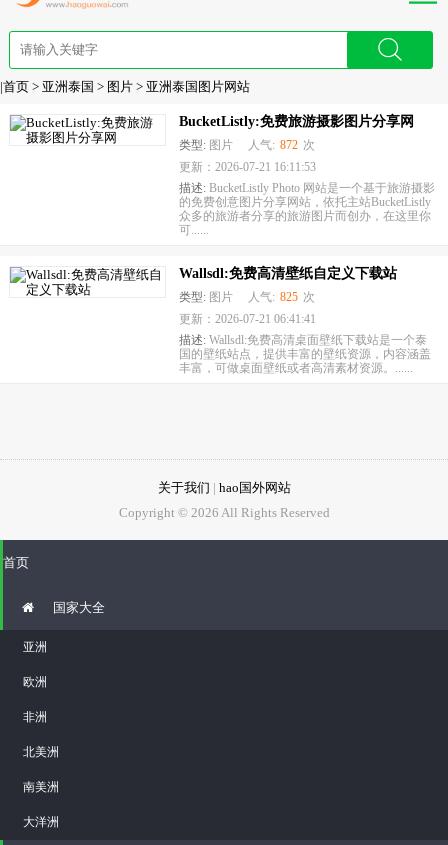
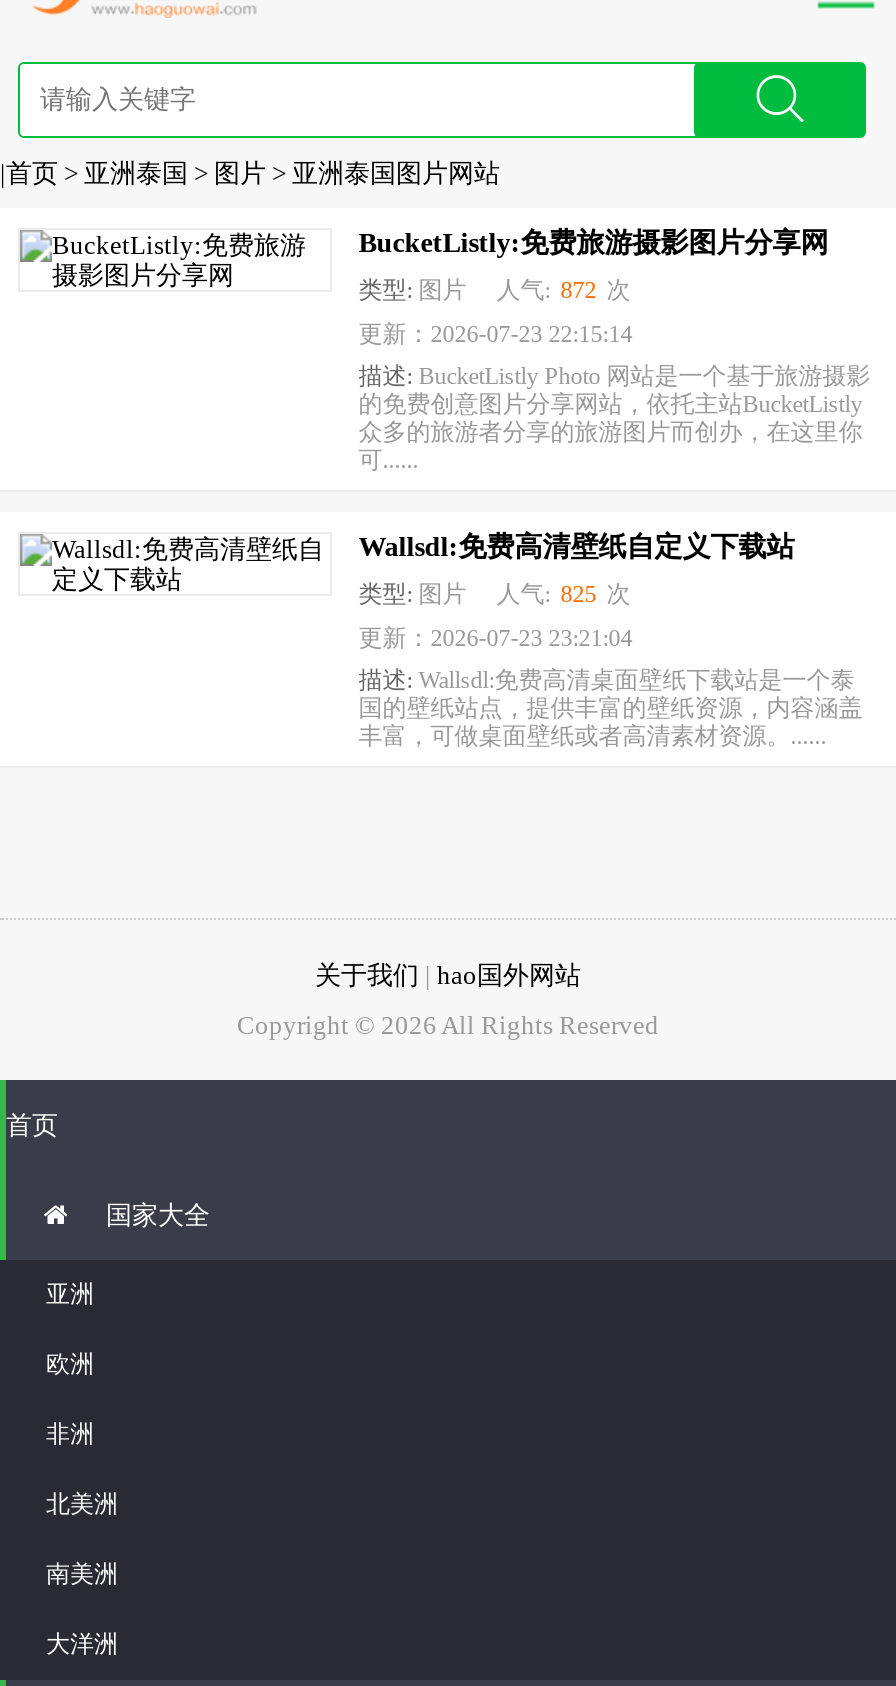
- 更新：2026-07-21 16:11:53
+ 更新：2026-07-23 22:15:14

- 更新：2026-07-21 06:41:41
+ 更新：2026-07-23 23:21:04
